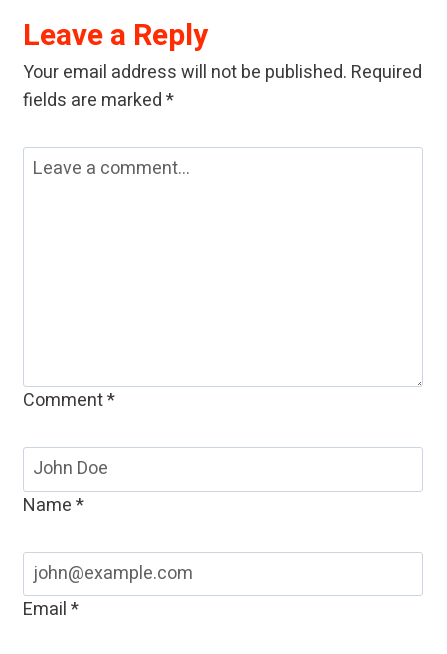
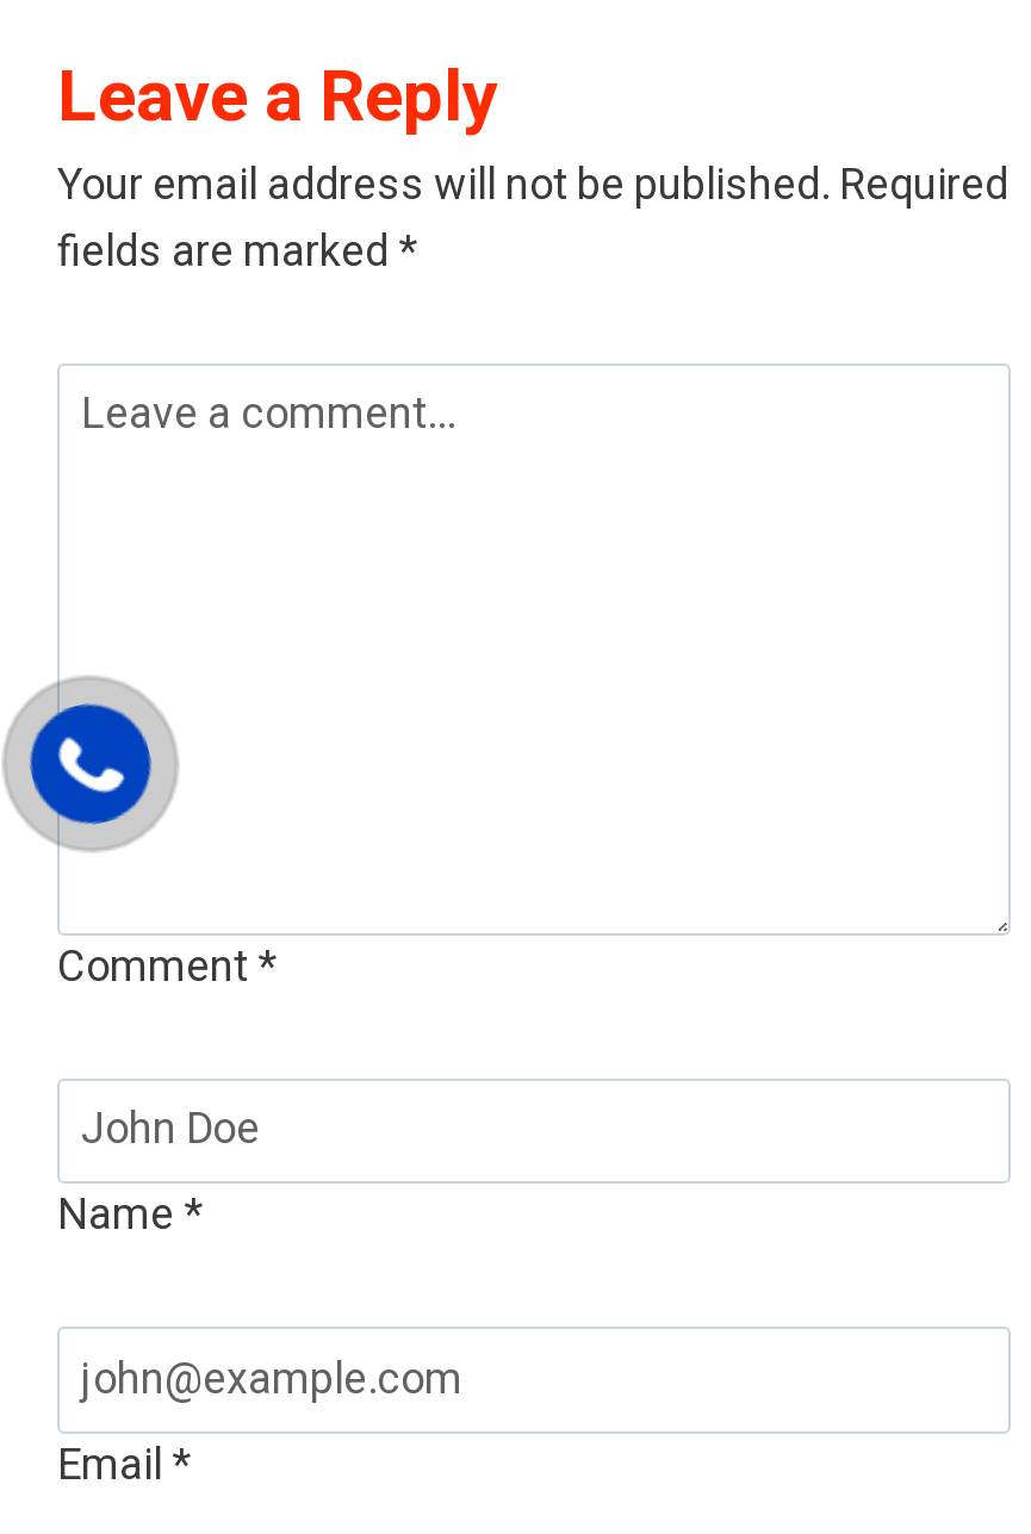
+ [image]
